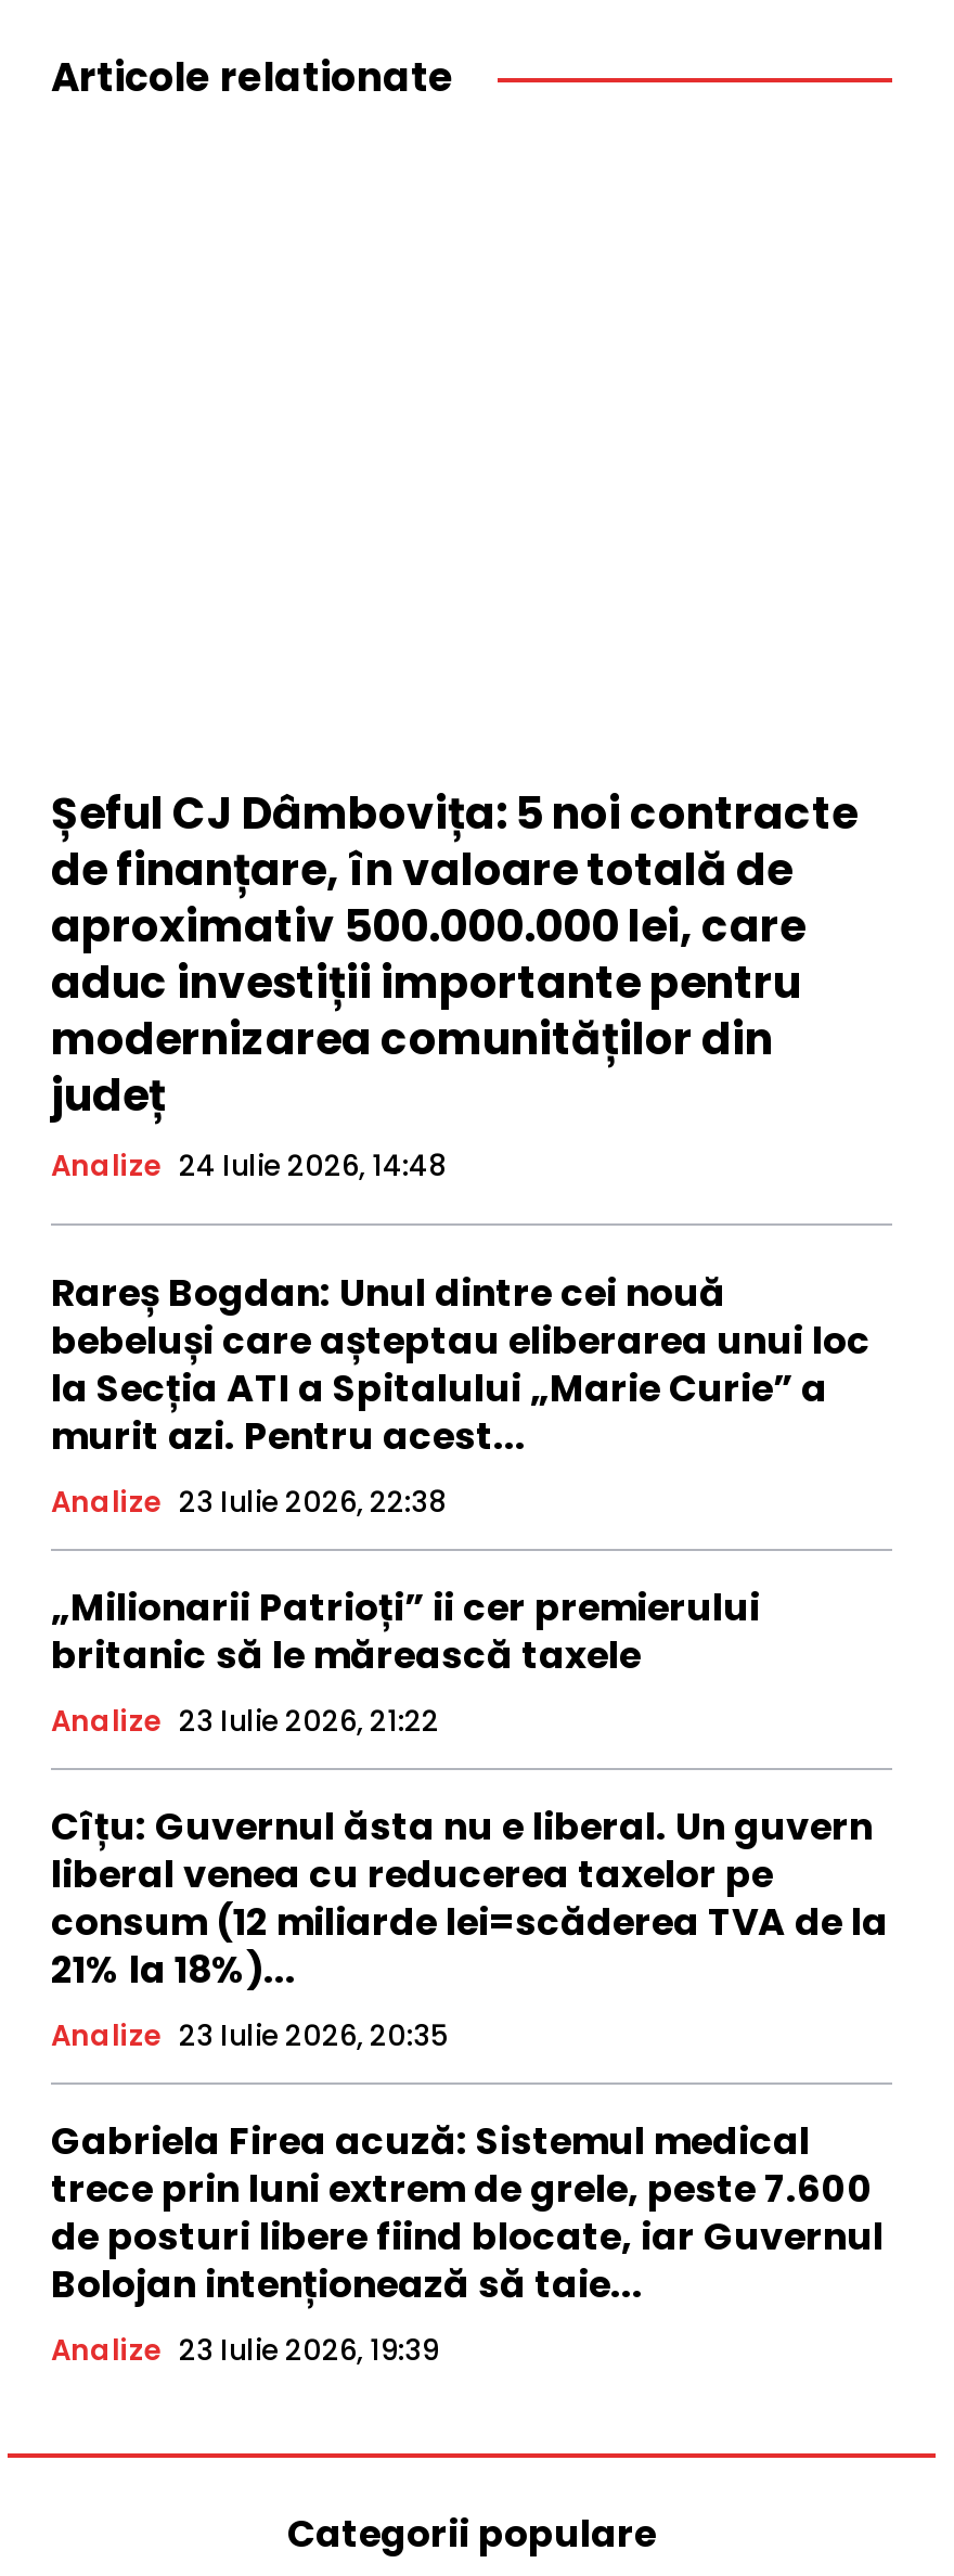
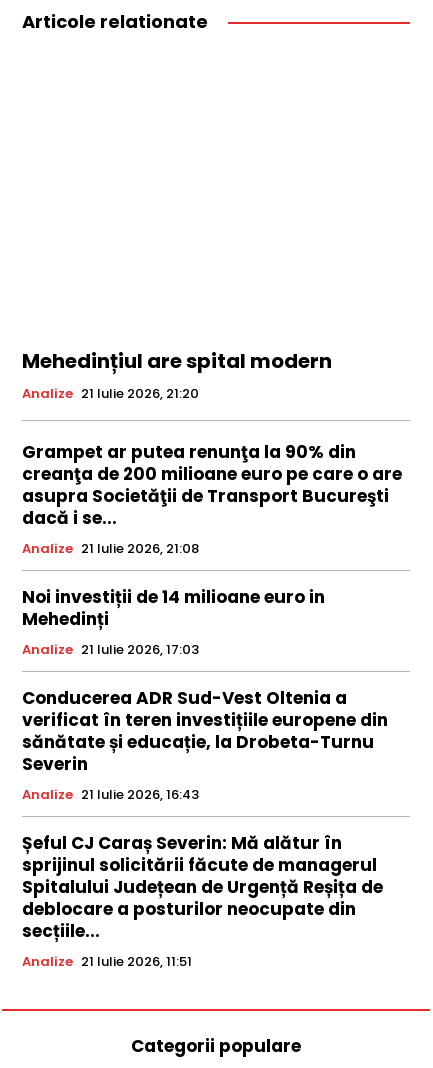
- Șeful CJ Dâmbovița: 5 noi contracte
- de finanțare, în valoare totală de
- aproximativ 500.000.000 lei, care
- aduc investiții importante pentru
- modernizarea comunităților din
- județ
- Analize 24 Iulie 2026, 14:48
+ Mehedințiul are spital modern
+ Analize 21 Iulie 2026, 21:20

- Rareș Bogdan: Unul dintre cei nouă
- bebeluși care așteptau eliberarea unui loc
- la Secția ATI a Spitalului „Marie Curie” a
- murit azi. Pentru acest...
- Analize 23 Iulie 2026, 22:38
+ Grampet ar putea renunţa la 90% din
+ creanţa de 200 milioane euro pe care o are
+ asupra Societăţii de Transport Bucureşti
+ dacă i se...
+ Analize 21 Iulie 2026, 21:08

- „Milionarii Patrioți” ii cer premierului
- britanic să le mărească taxele
- Analize 23 Iulie 2026, 21:22
+ Noi investiții de 14 milioane euro in
+ Mehedinți
+ Analize 21 Iulie 2026, 17:03

- Cîțu: Guvernul ăsta nu e liberal. Un guvern
- liberal venea cu reducerea taxelor pe
- consum (12 miliarde lei=scăderea TVA de la
- 21% la 18%)...
- Analize 23 Iulie 2026, 20:35
+ Conducerea ADR Sud-Vest Oltenia a
+ verificat în teren investițiile europene din
+ sănătate și educație, la Drobeta-Turnu
+ Severin
+ Analize 21 Iulie 2026, 16:43

- Gabriela Firea acuză: Sistemul medical
- trece prin luni extrem de grele, peste 7.600
- de posturi libere fiind blocate, iar Guvernul
- Bolojan intenționează să taie...
- Analize 23 Iulie 2026, 19:39
+ Șeful CJ Caraș Severin: Mă alătur în
+ sprijinul solicitării făcute de managerul
+ Spitalului Județean de Urgență Reșița de
+ deblocare a posturilor neocupate din
+ secțiile...
+ Analize 21 Iulie 2026, 11:51
